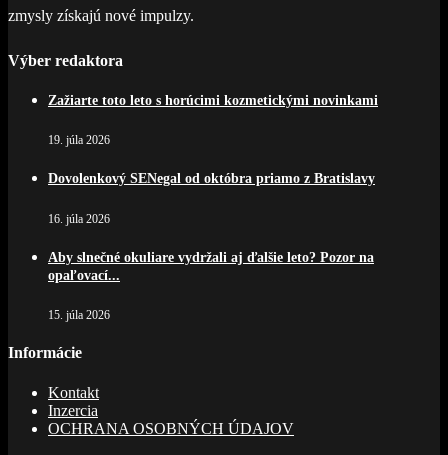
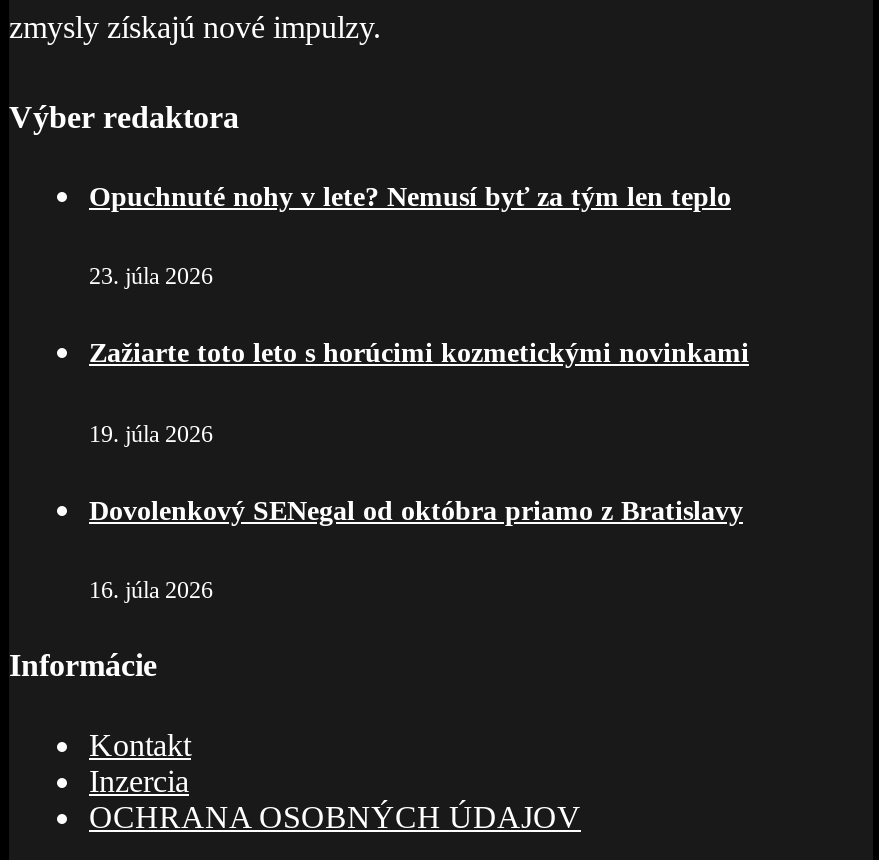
+ Opuchnuté nohy v lete? Nemusí byť za tým len teplo
+ 23. júla 2026

moved down: Zažiarte toto leto s horúcimi kozmetickými novinkami | 19. júla 2026 | Dovolenkový SENegal od októbra priamo z Bratislavy | 16. júla 2026

- Aby slnečné okuliare vydržali aj ďalšie leto? Pozor na
- opaľovací...
- 15. júla 2026
